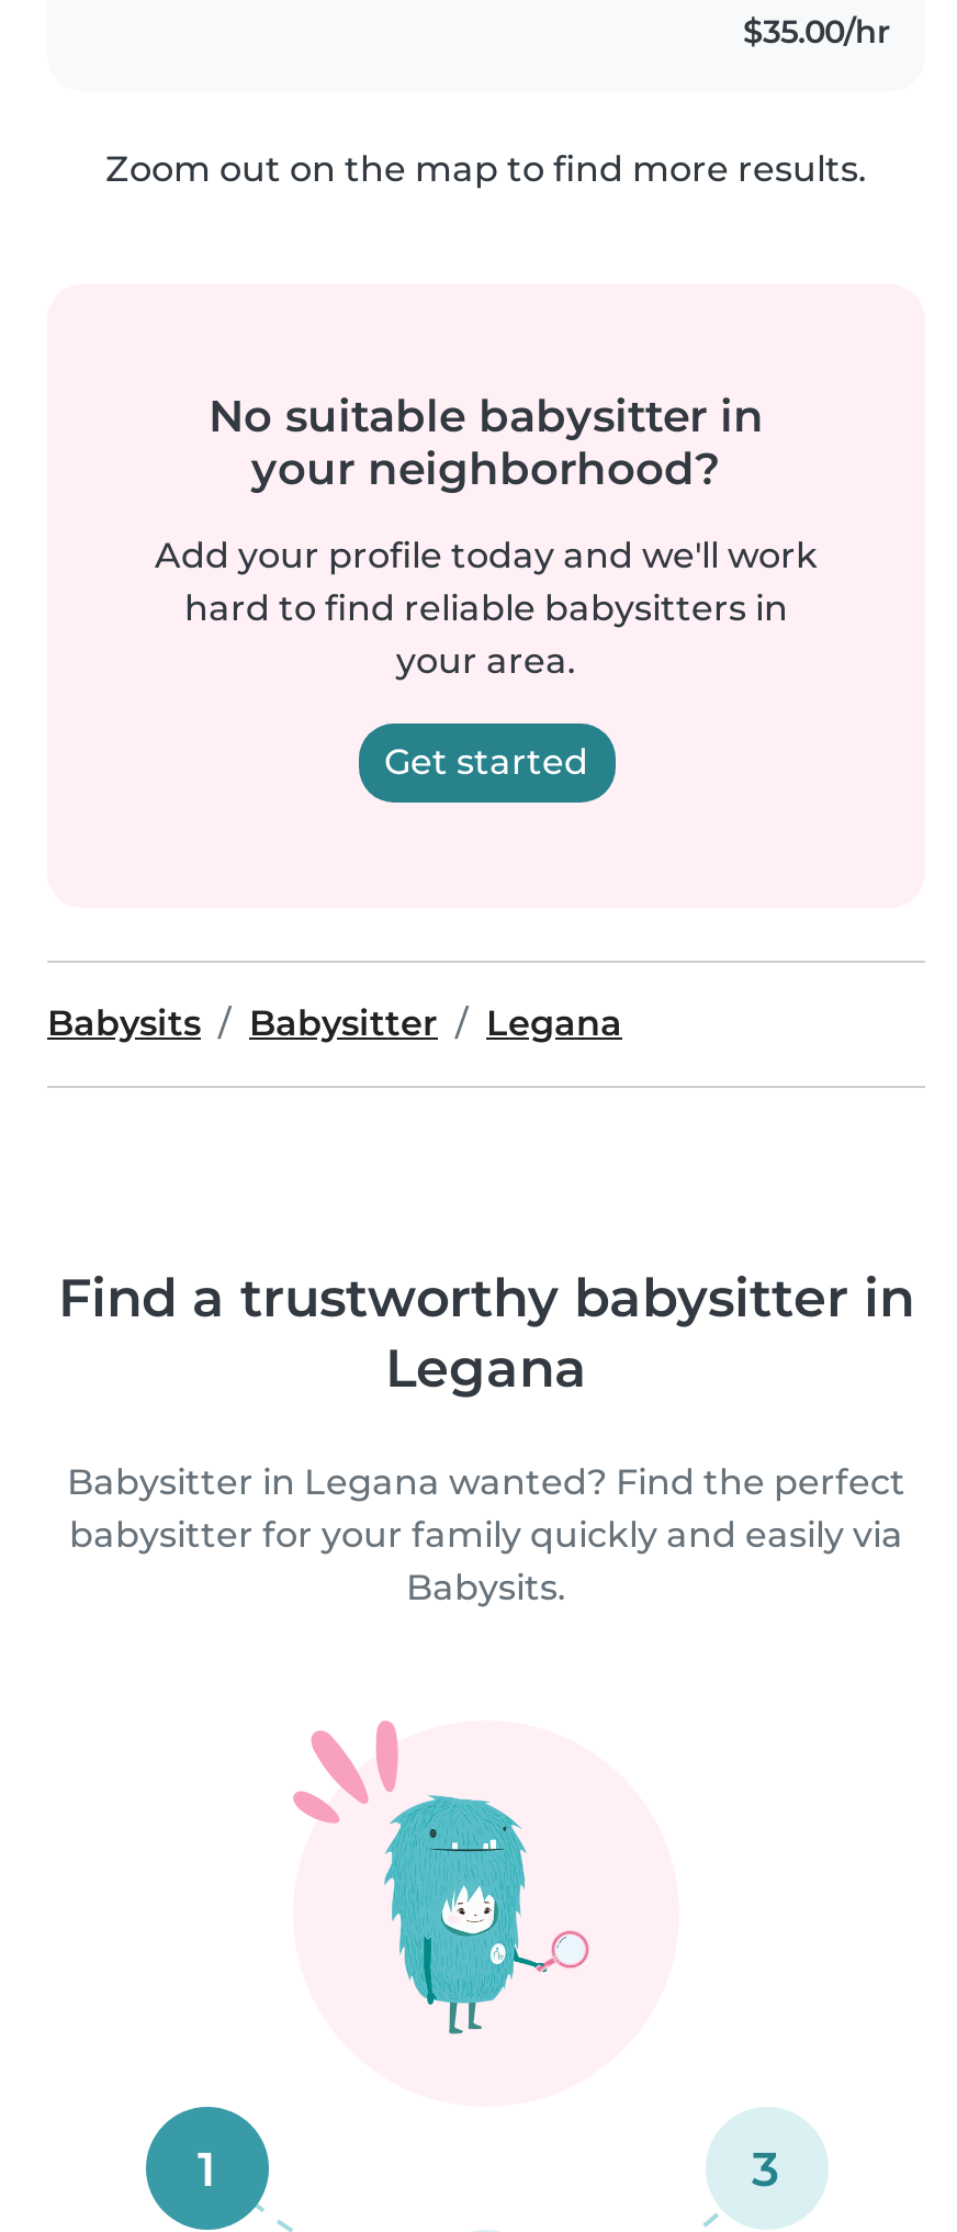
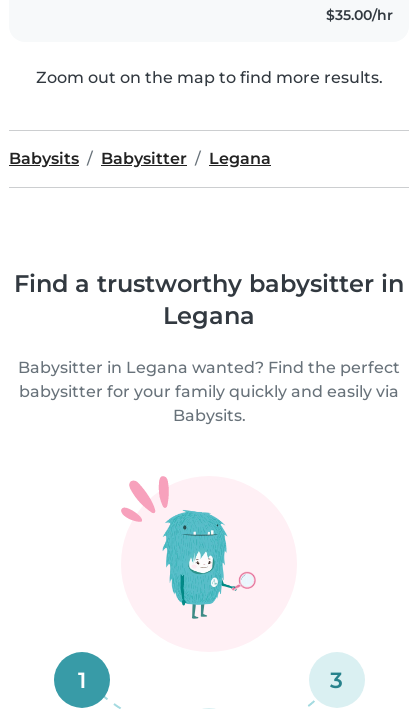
- No suitable babysitter in
- your neighborhood?
- Add your profile today and we'll work
- hard to find reliable babysitters in
- your area.
- Get started
